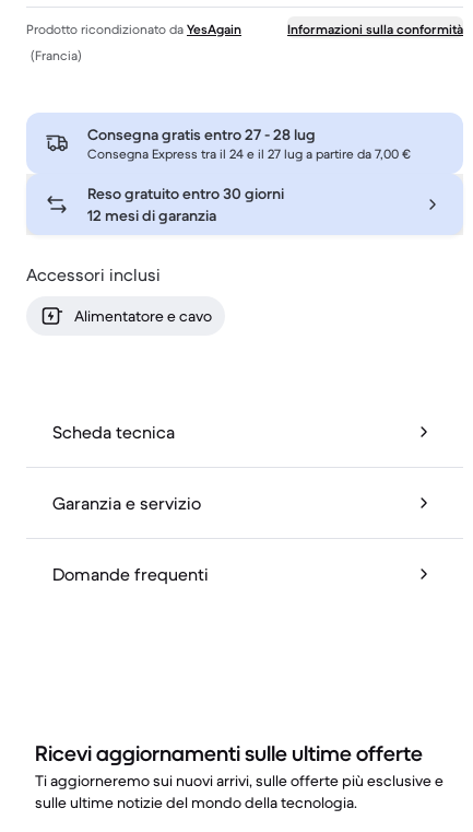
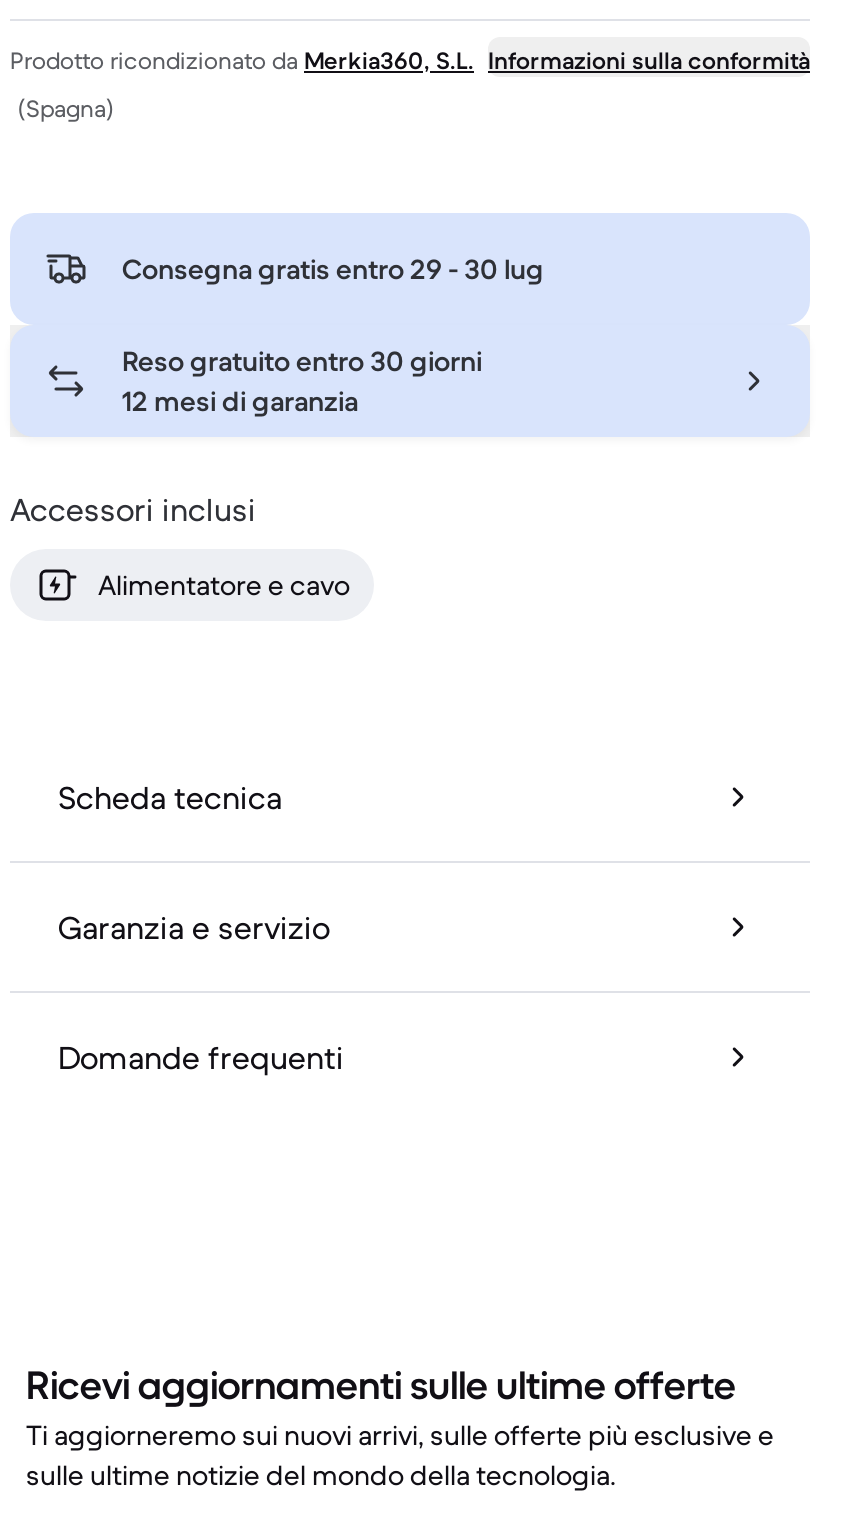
- Prodotto ricondizionato da YesAgain
+ Prodotto ricondizionato da Merkia360, S.L.

- (Francia)
+ (Spagna)

- Consegna gratis entro27 - 28 lug
- Consegna Express tra il 24 e il 27 lug a partire da 7,00 €
+ Consegna gratis entro 29 - 30 lug
